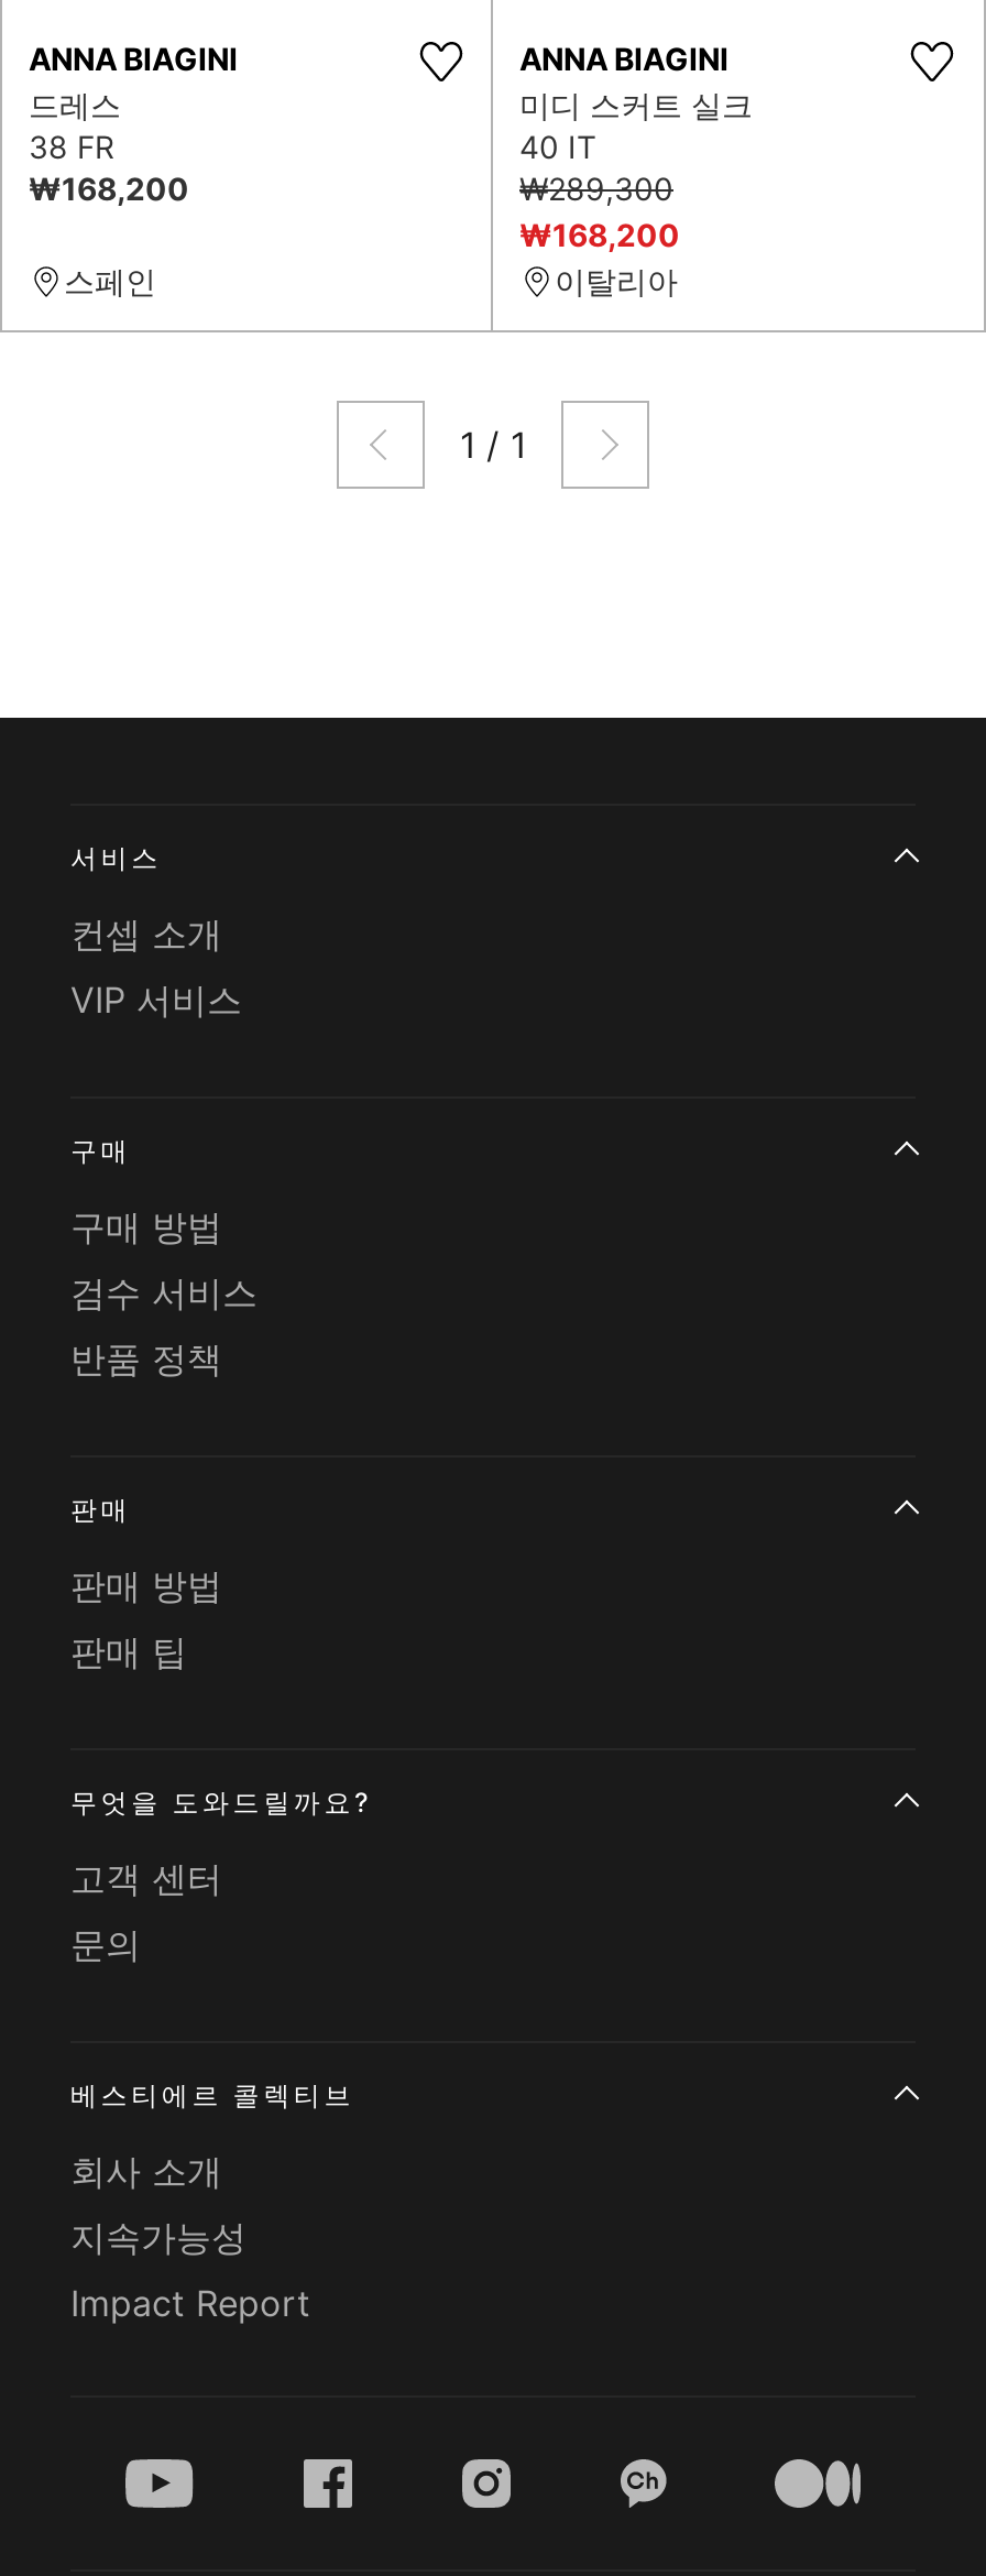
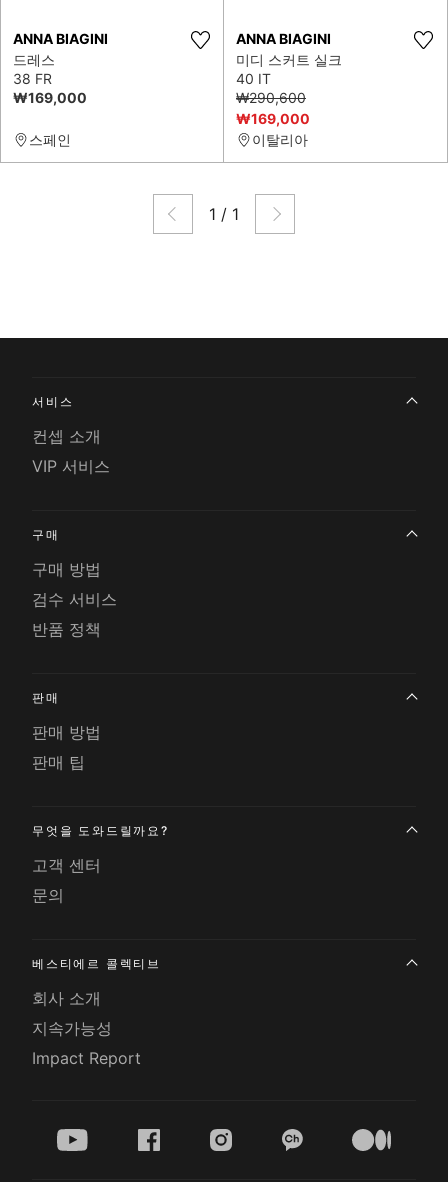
- ₩168,200
+ ₩169,000

- ₩289,300
+ ₩290,600

- ₩168,200
+ ₩169,000
